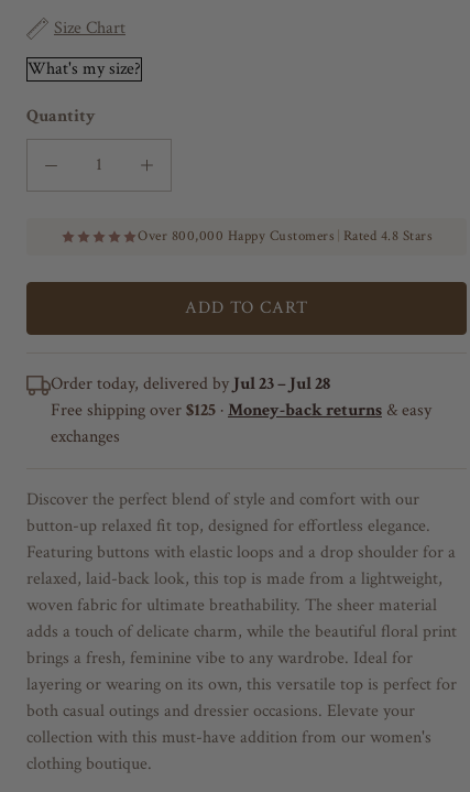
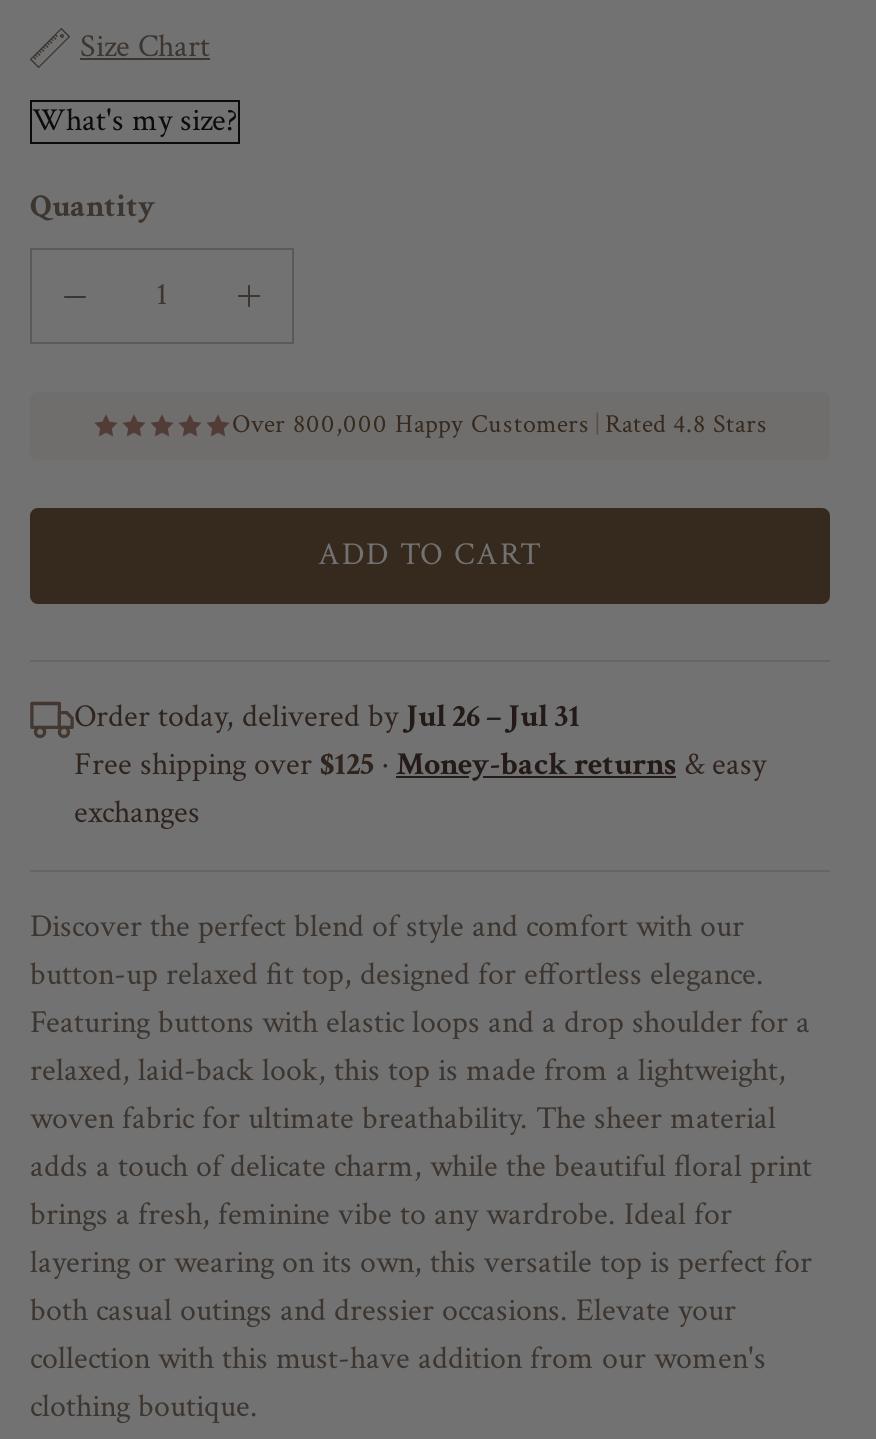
- Order today, delivered by Jul 23 – Jul 28
+ Order today, delivered by Jul 26 – Jul 31
